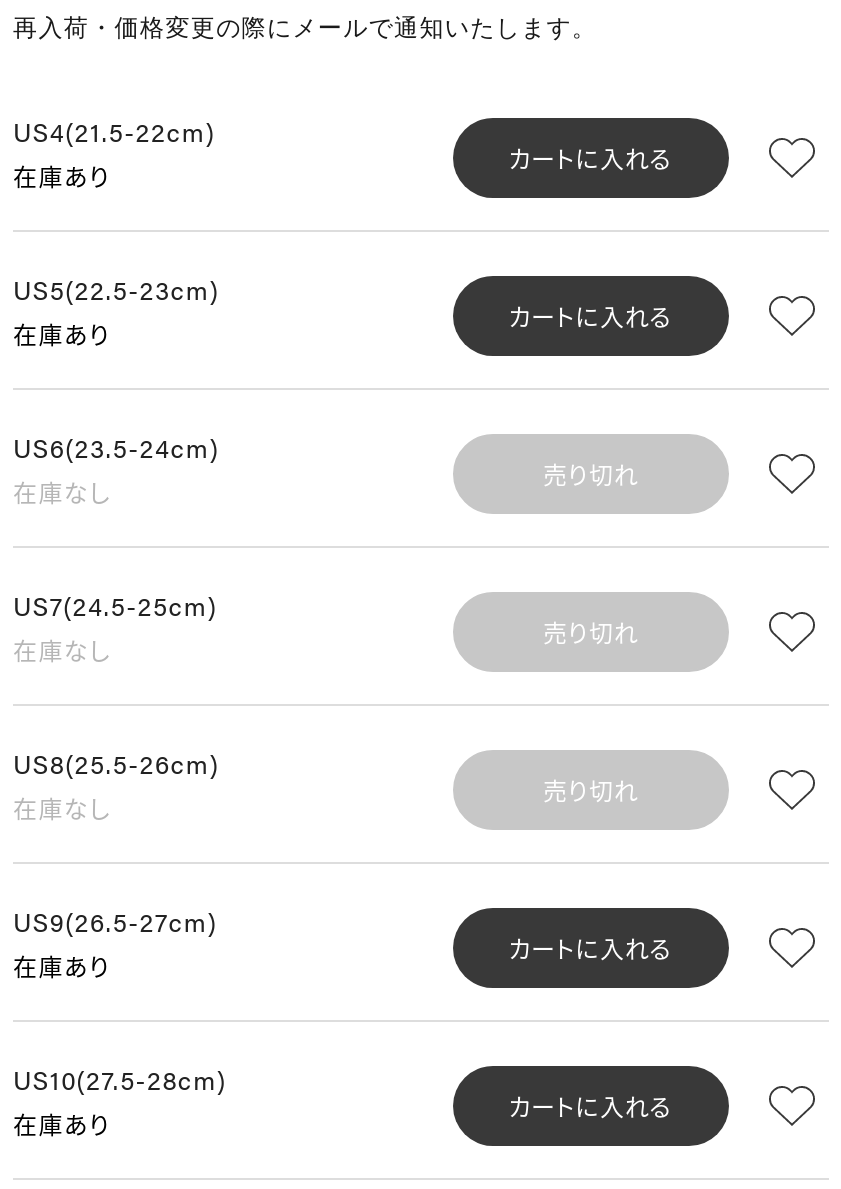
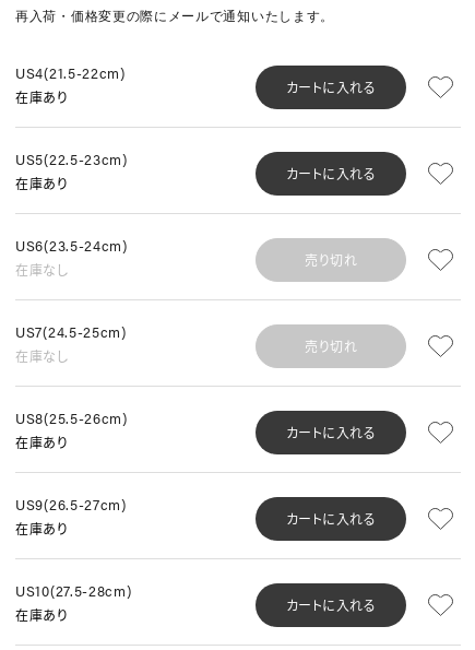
- 売り切れ
+ カートに入れる

- 在庫なし
+ 在庫あり
